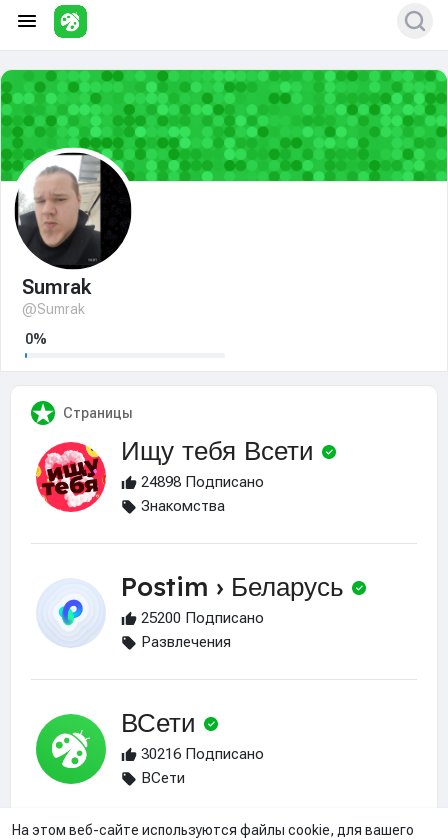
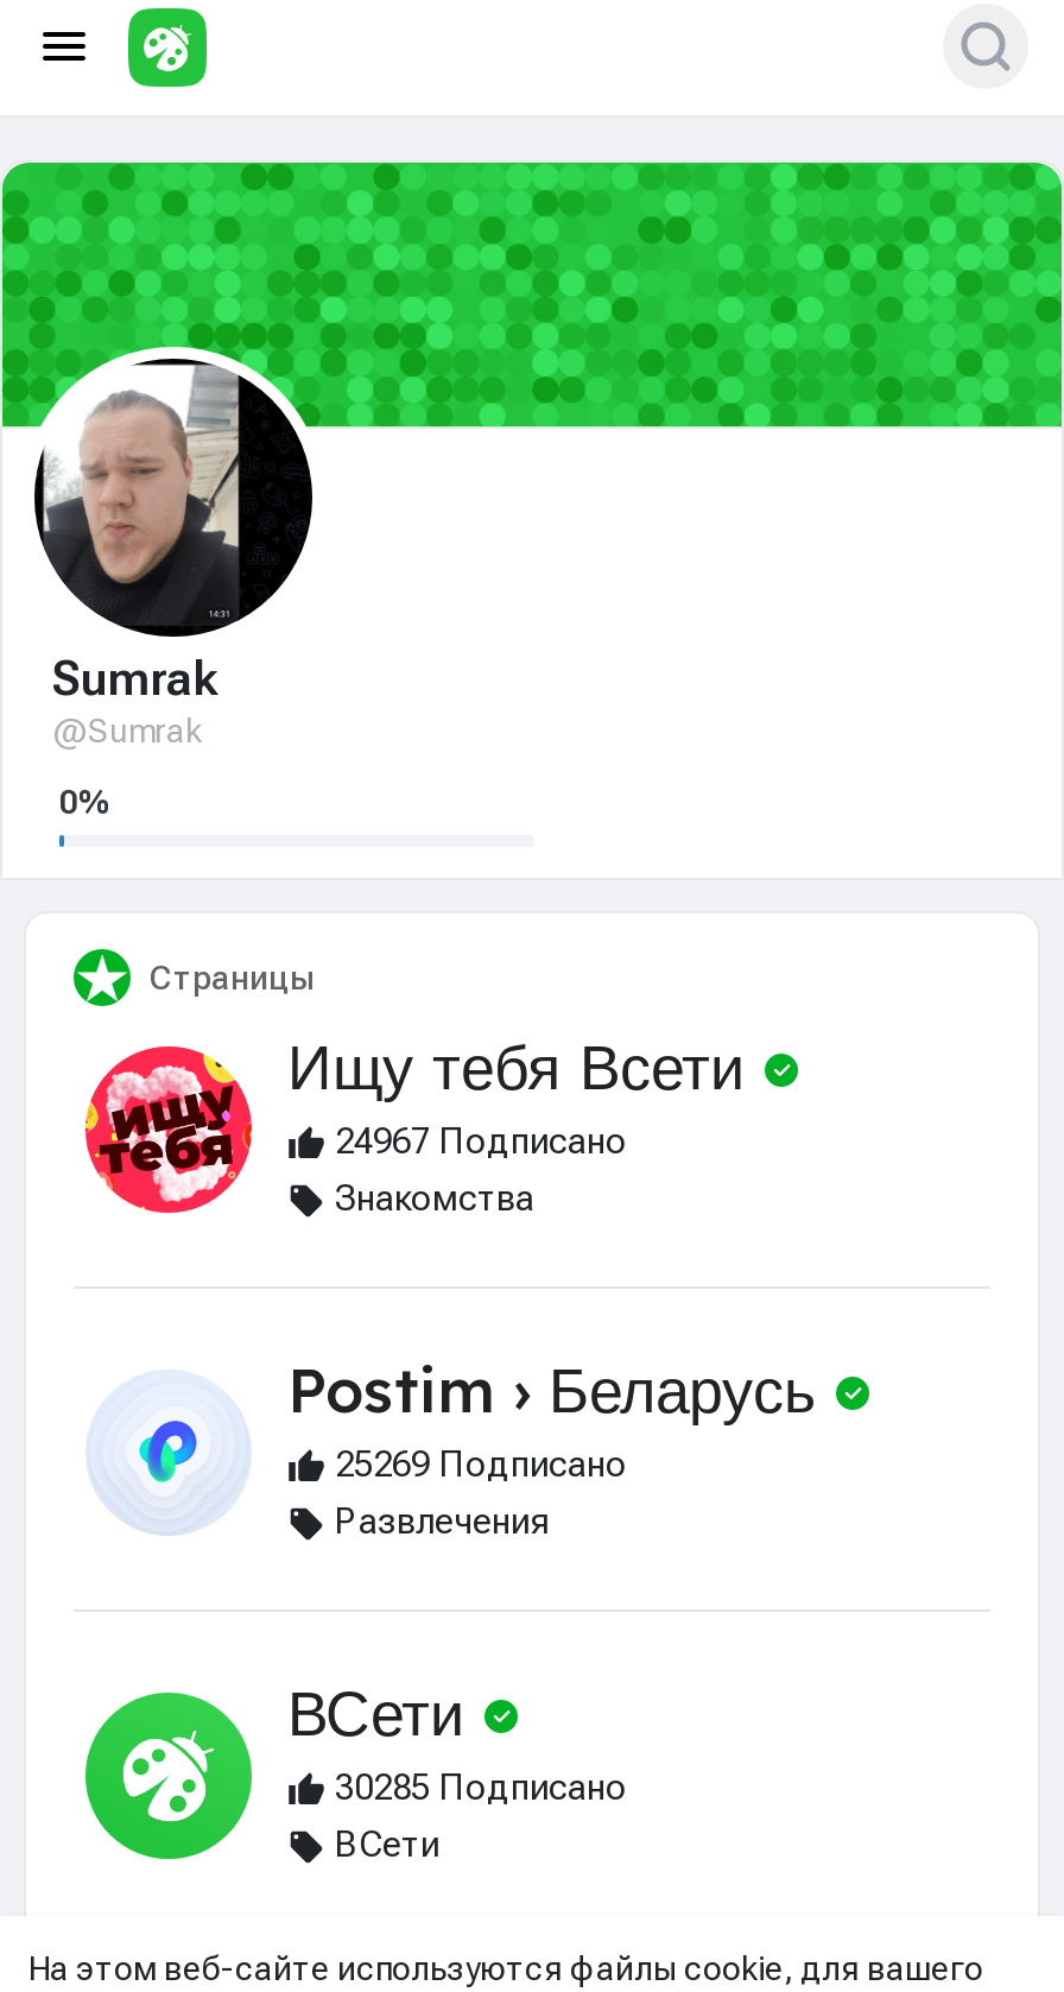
- 24898 Подписано
+ 24967 Подписано

- 25200 Подписано
+ 25269 Подписано

- 30216 Подписано
+ 30285 Подписано
